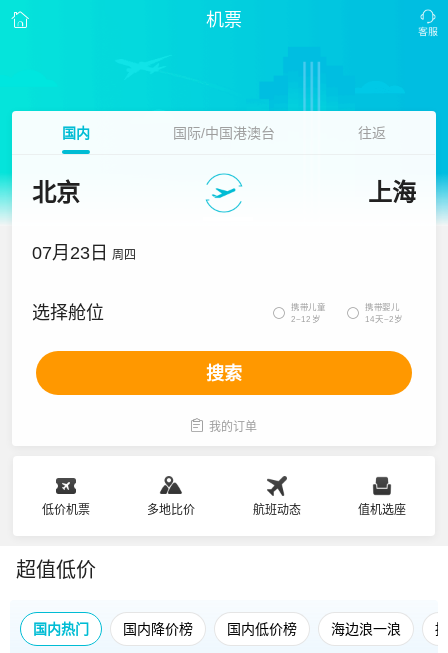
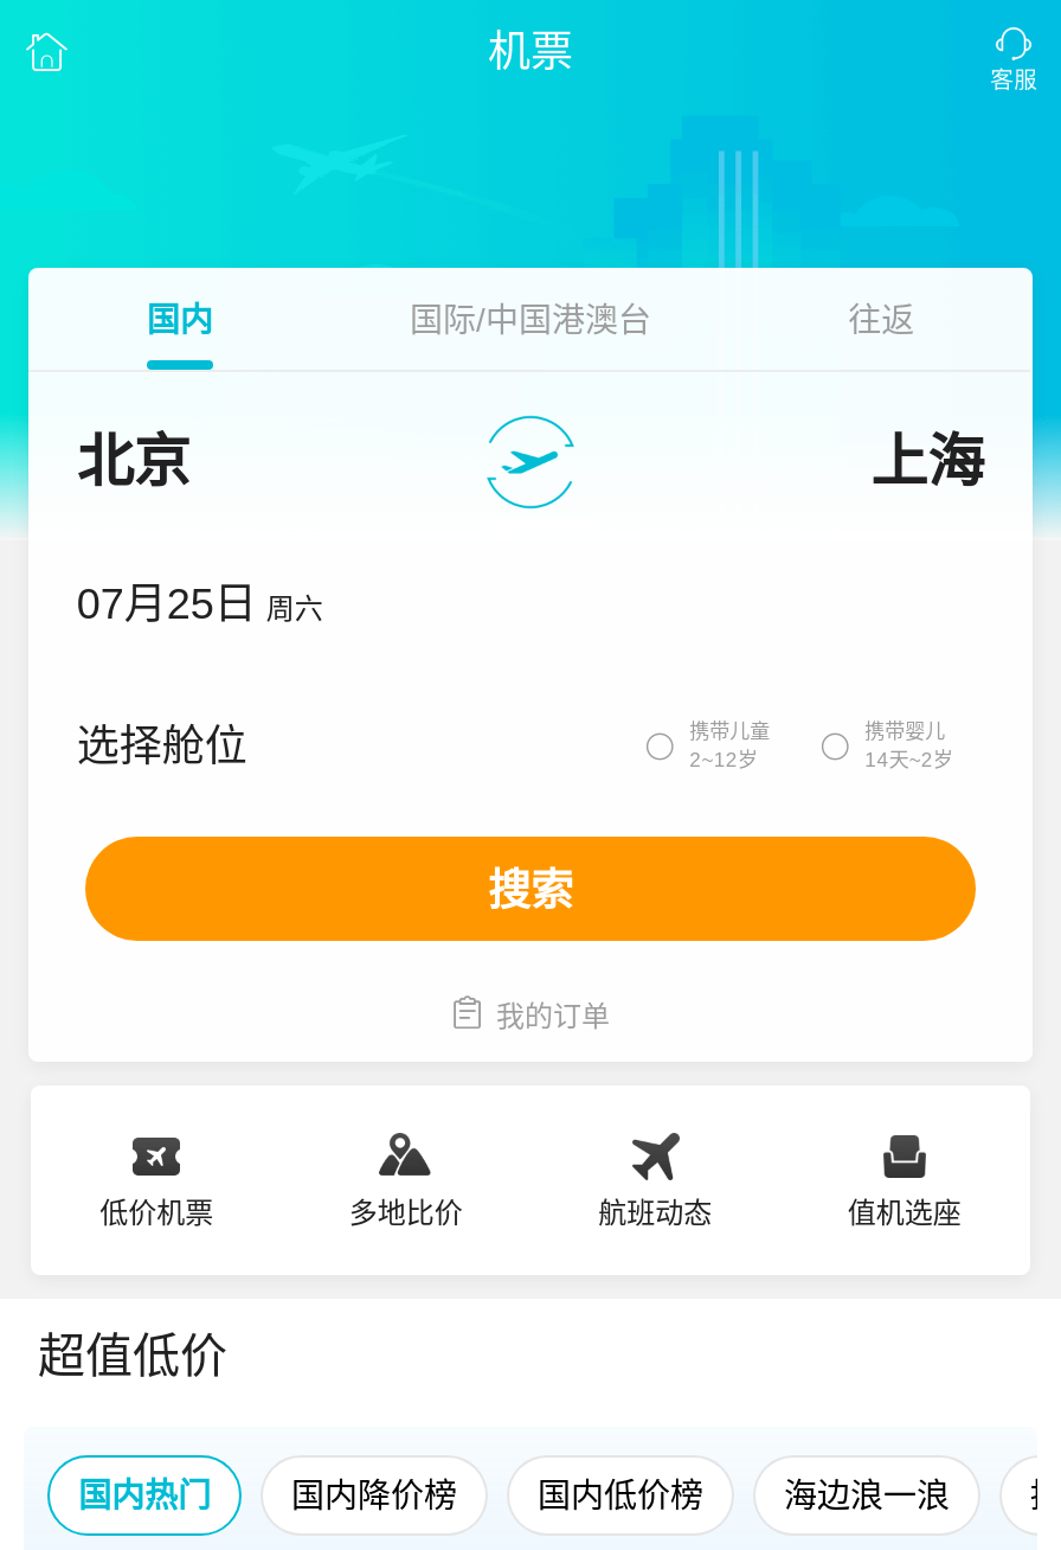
- 07月23日 周四
+ 07月25日 周六
